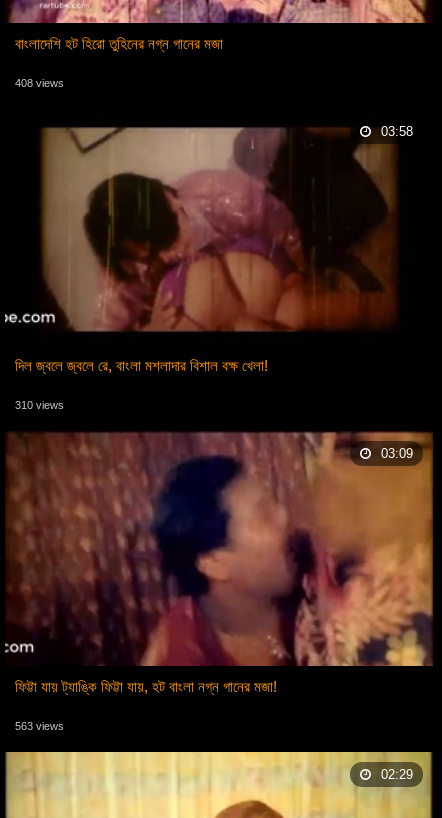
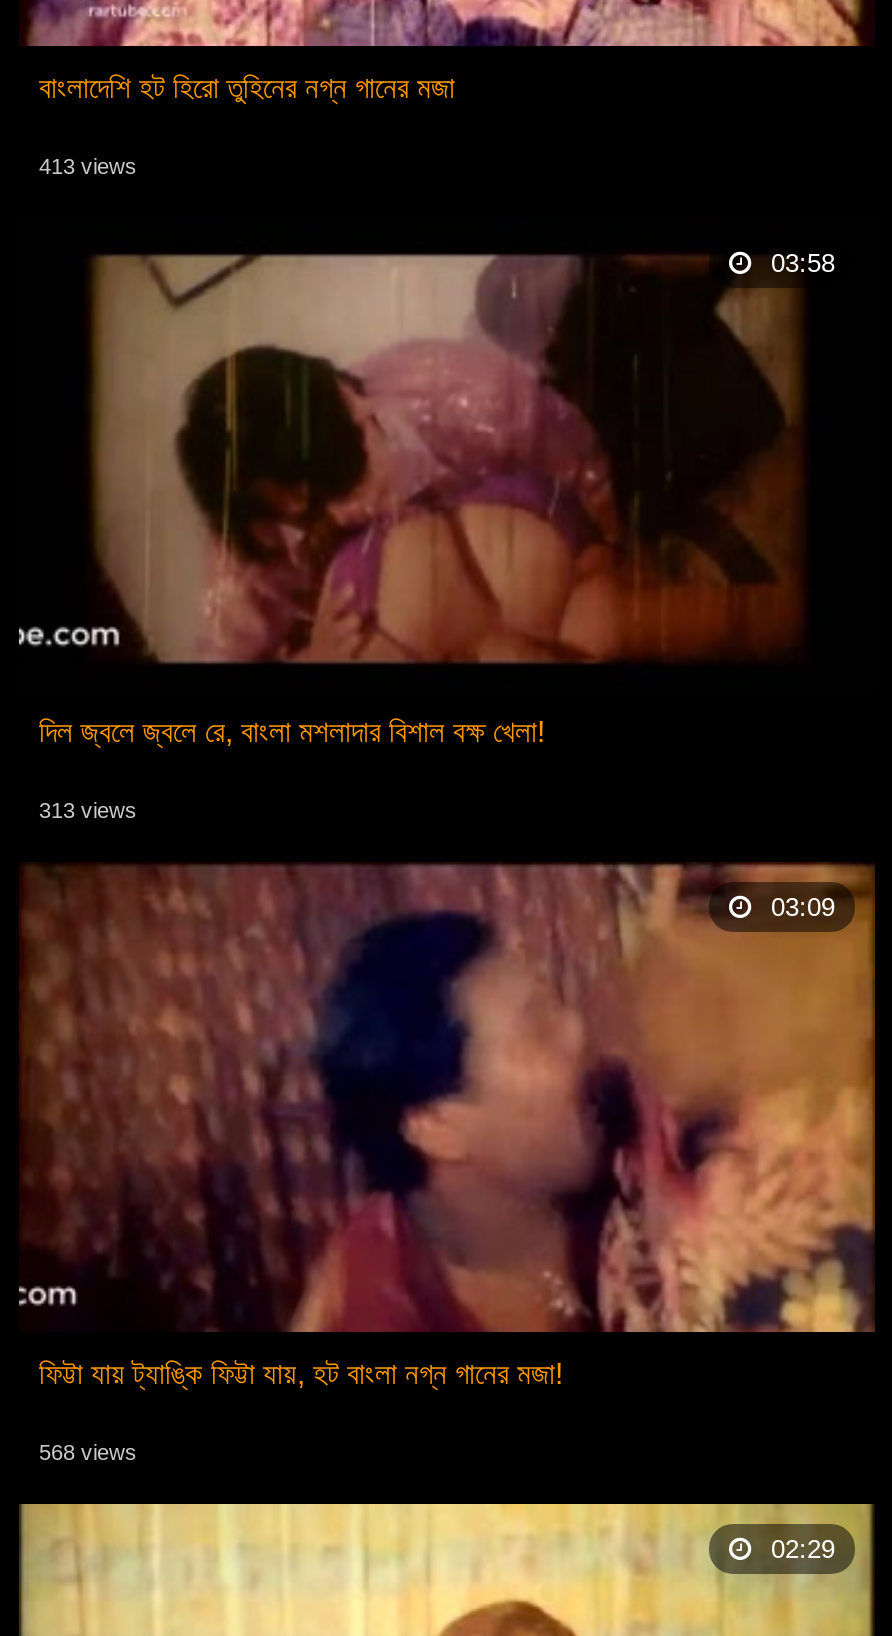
- 408 views
+ 413 views

- 310 views
+ 313 views

- 563 views
+ 568 views
